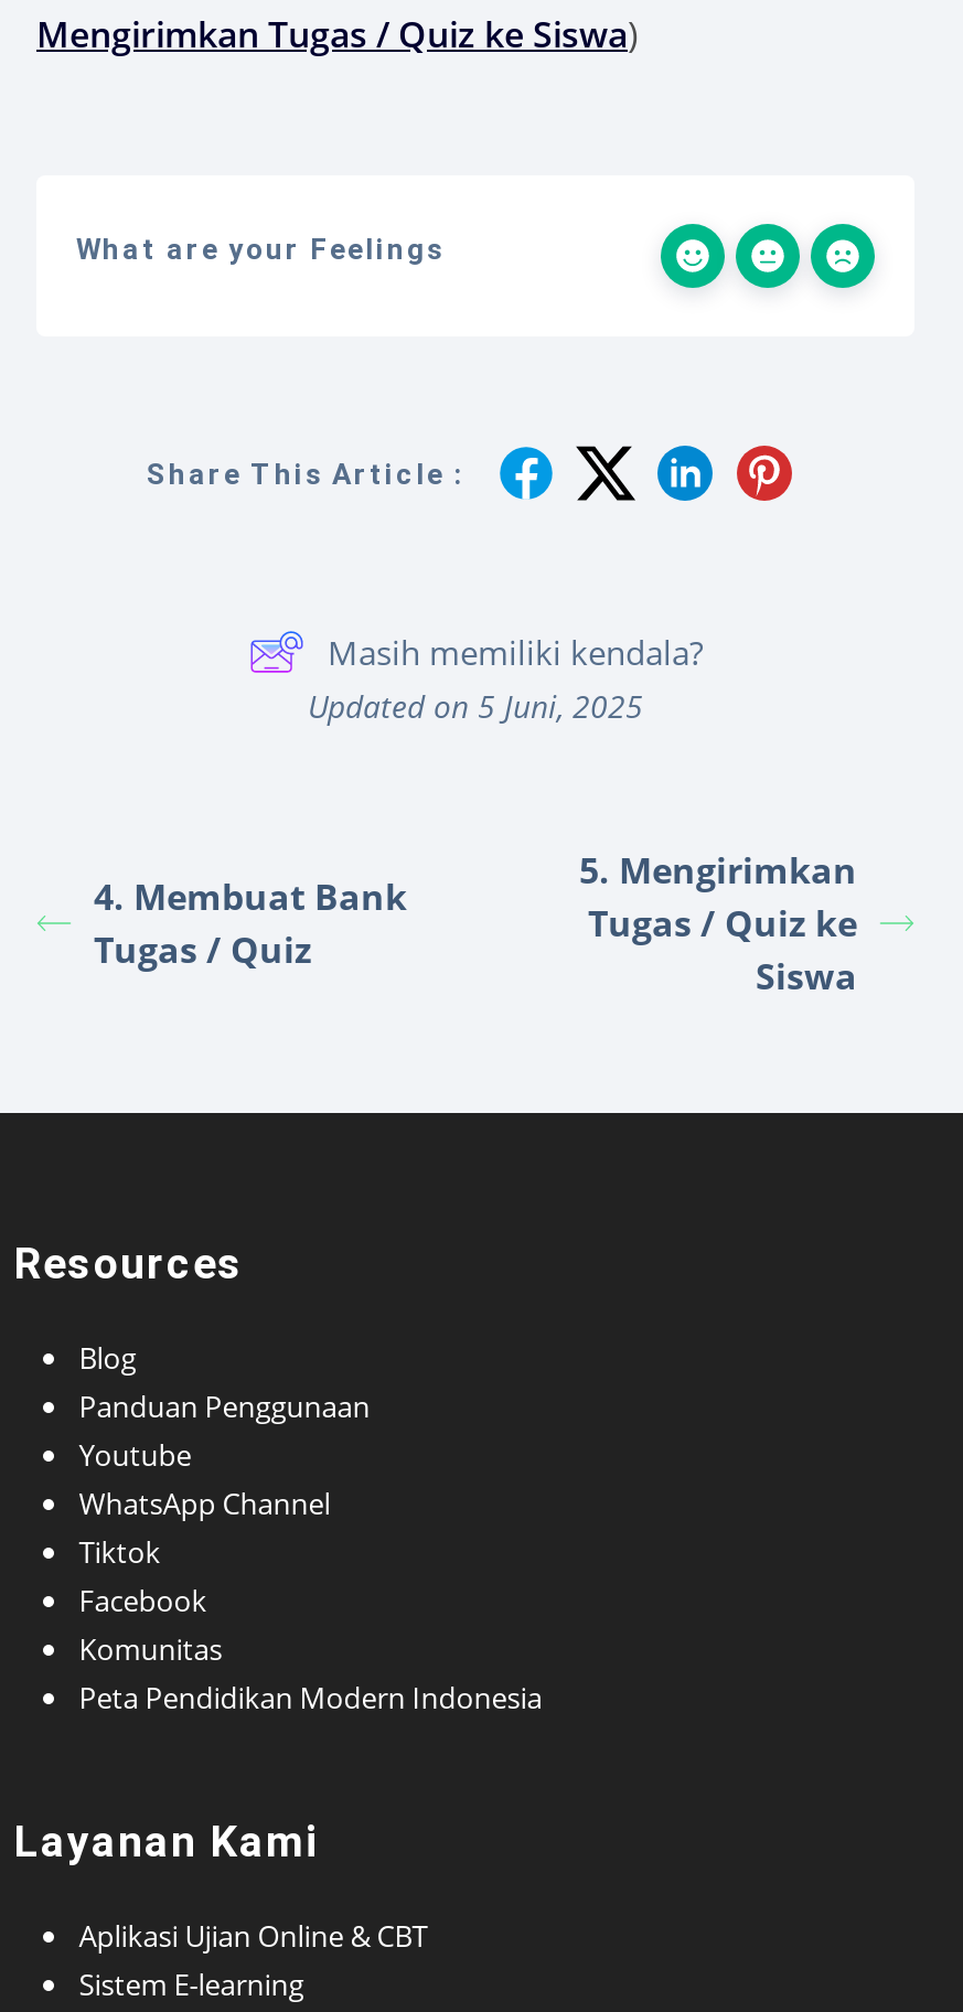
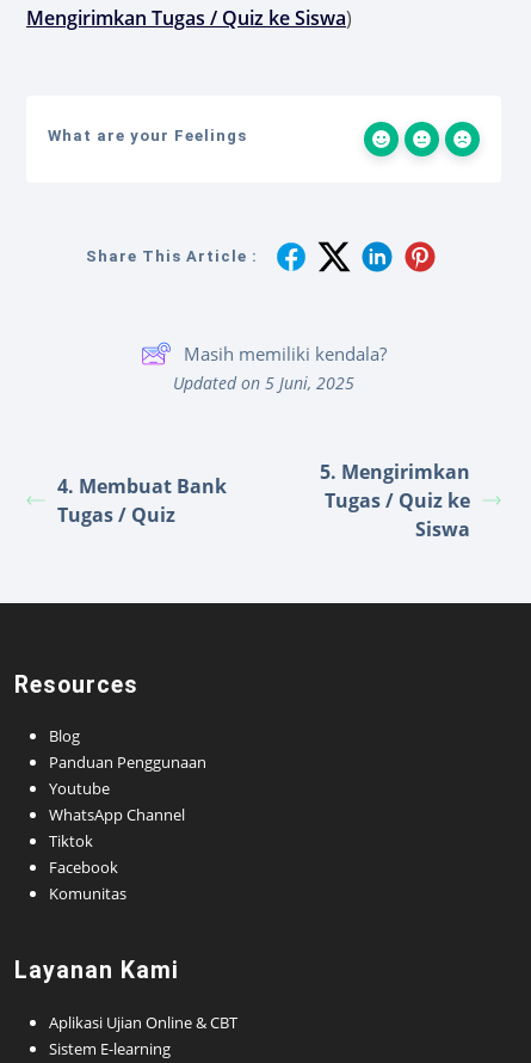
- Peta Pendidikan Modern Indonesia
